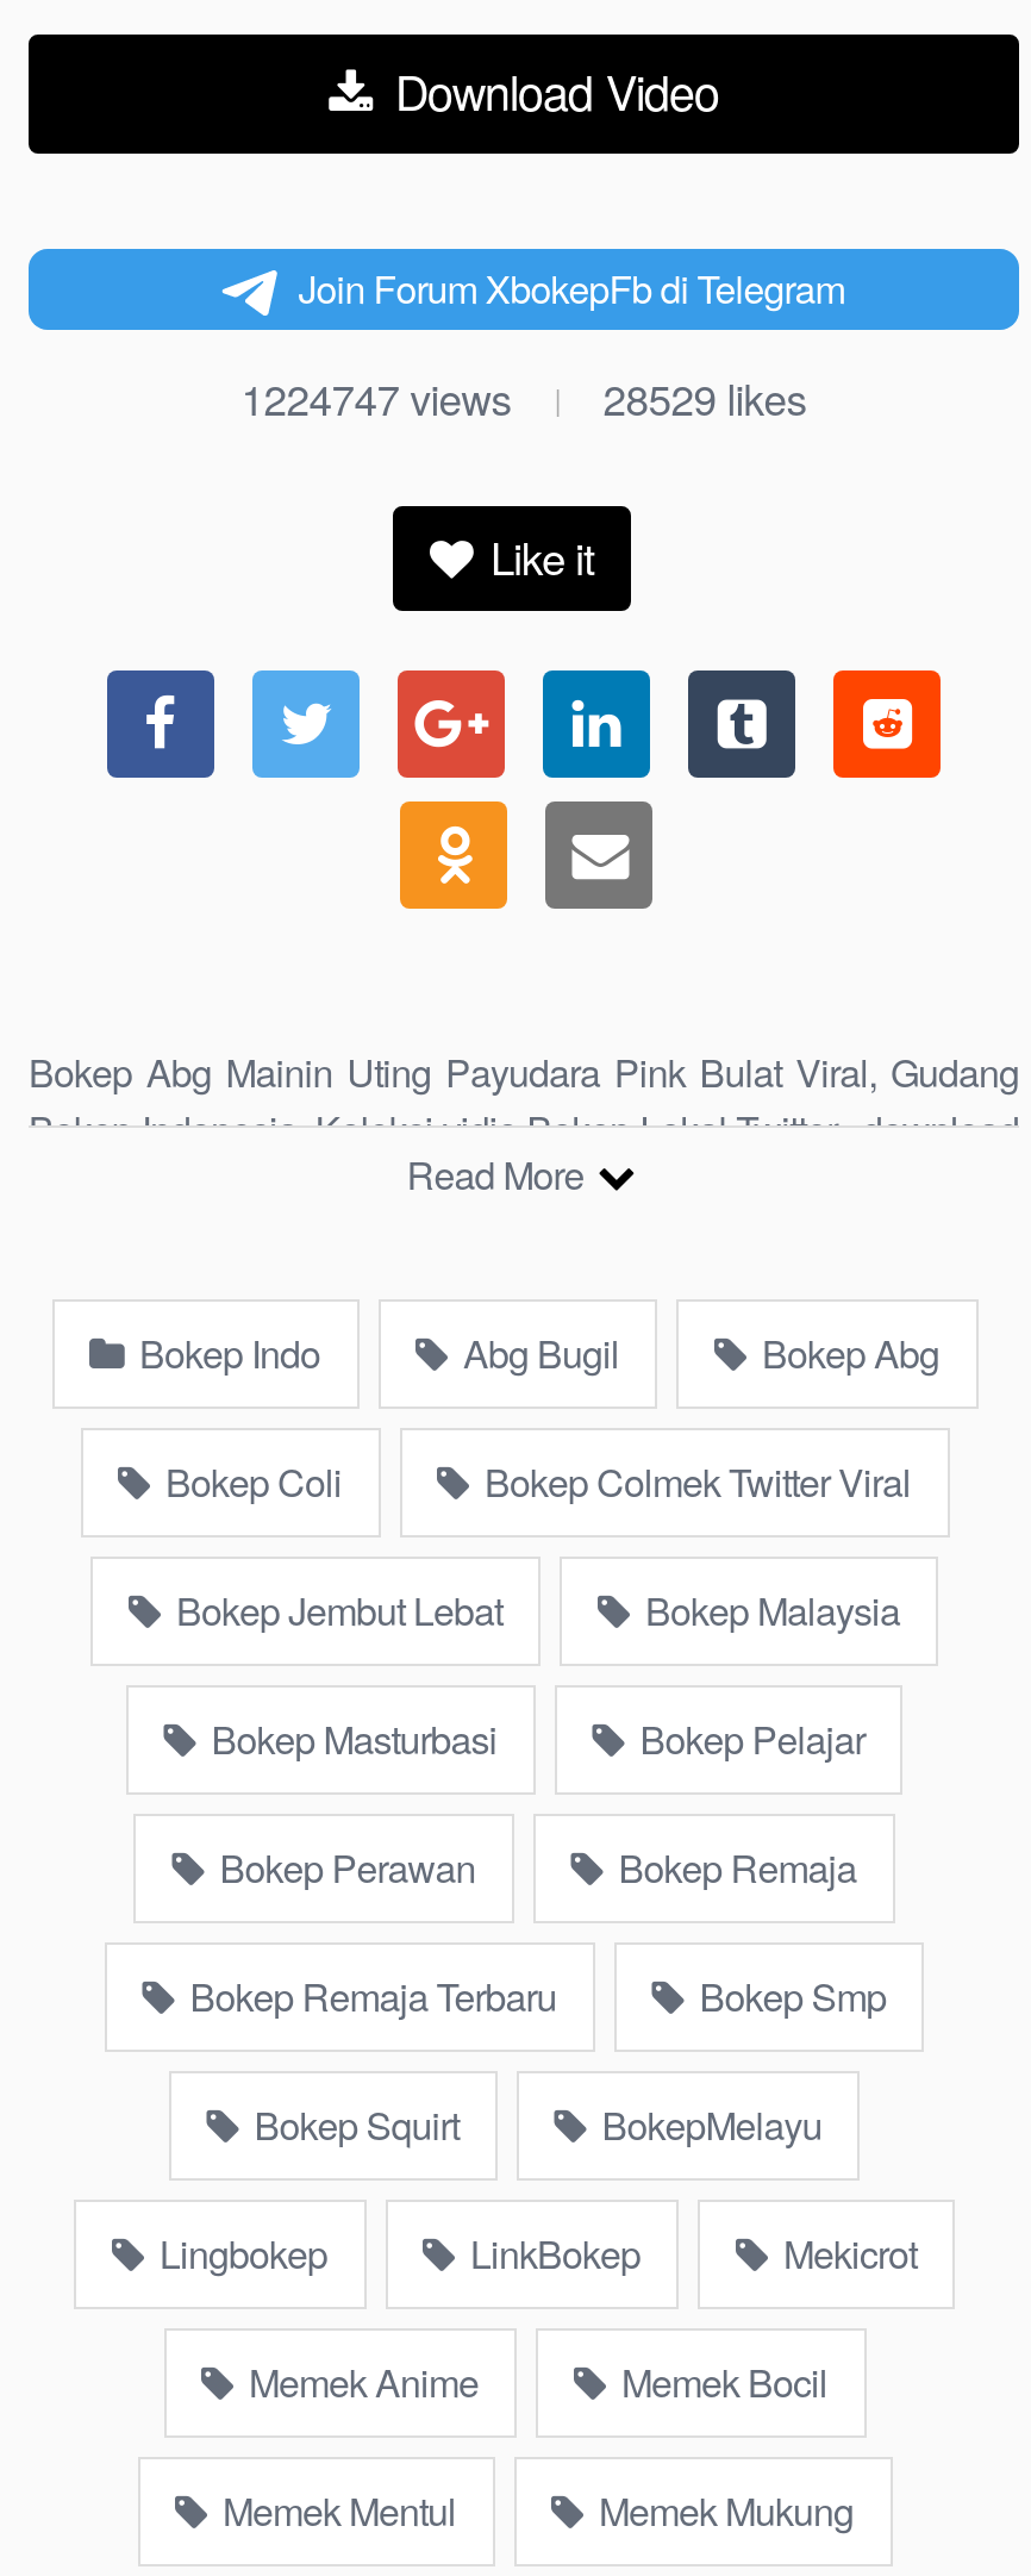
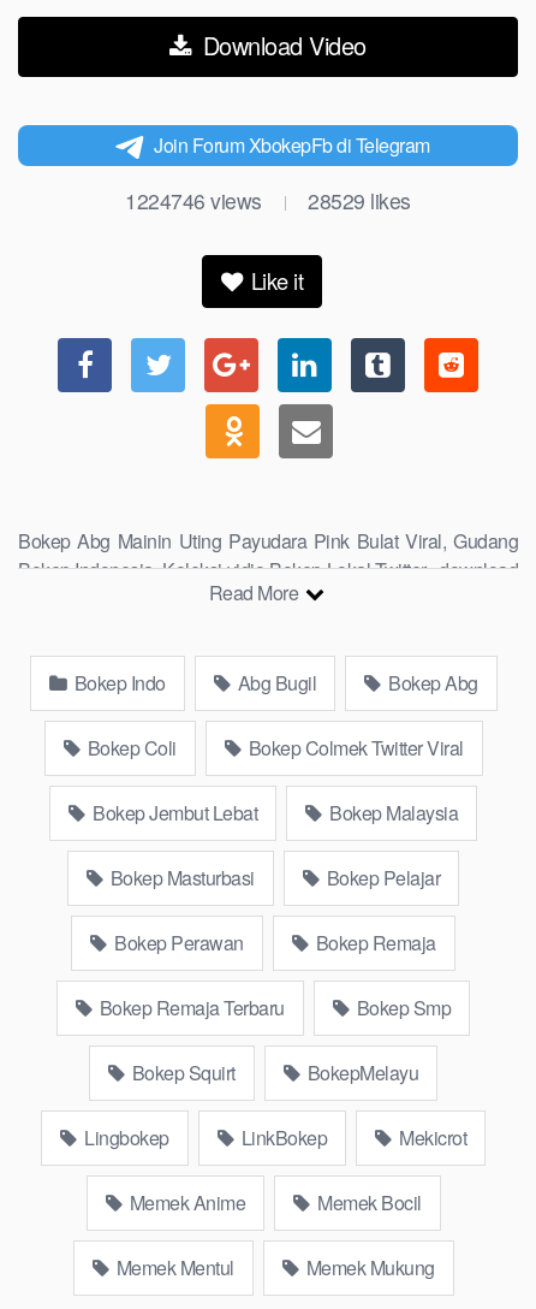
- 1224747 views
+ 1224746 views
